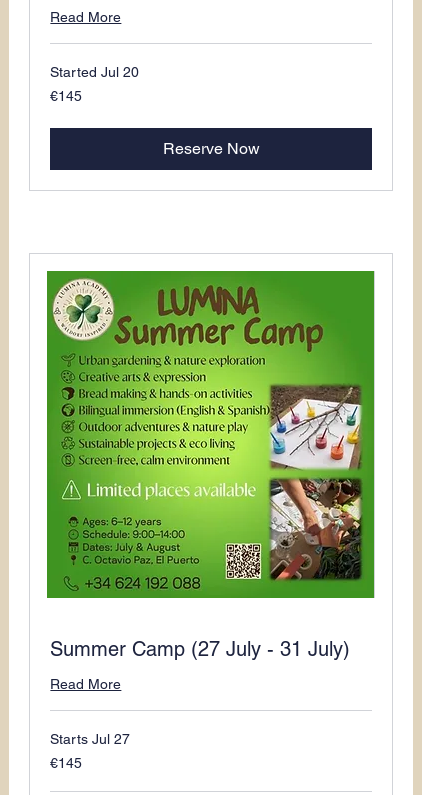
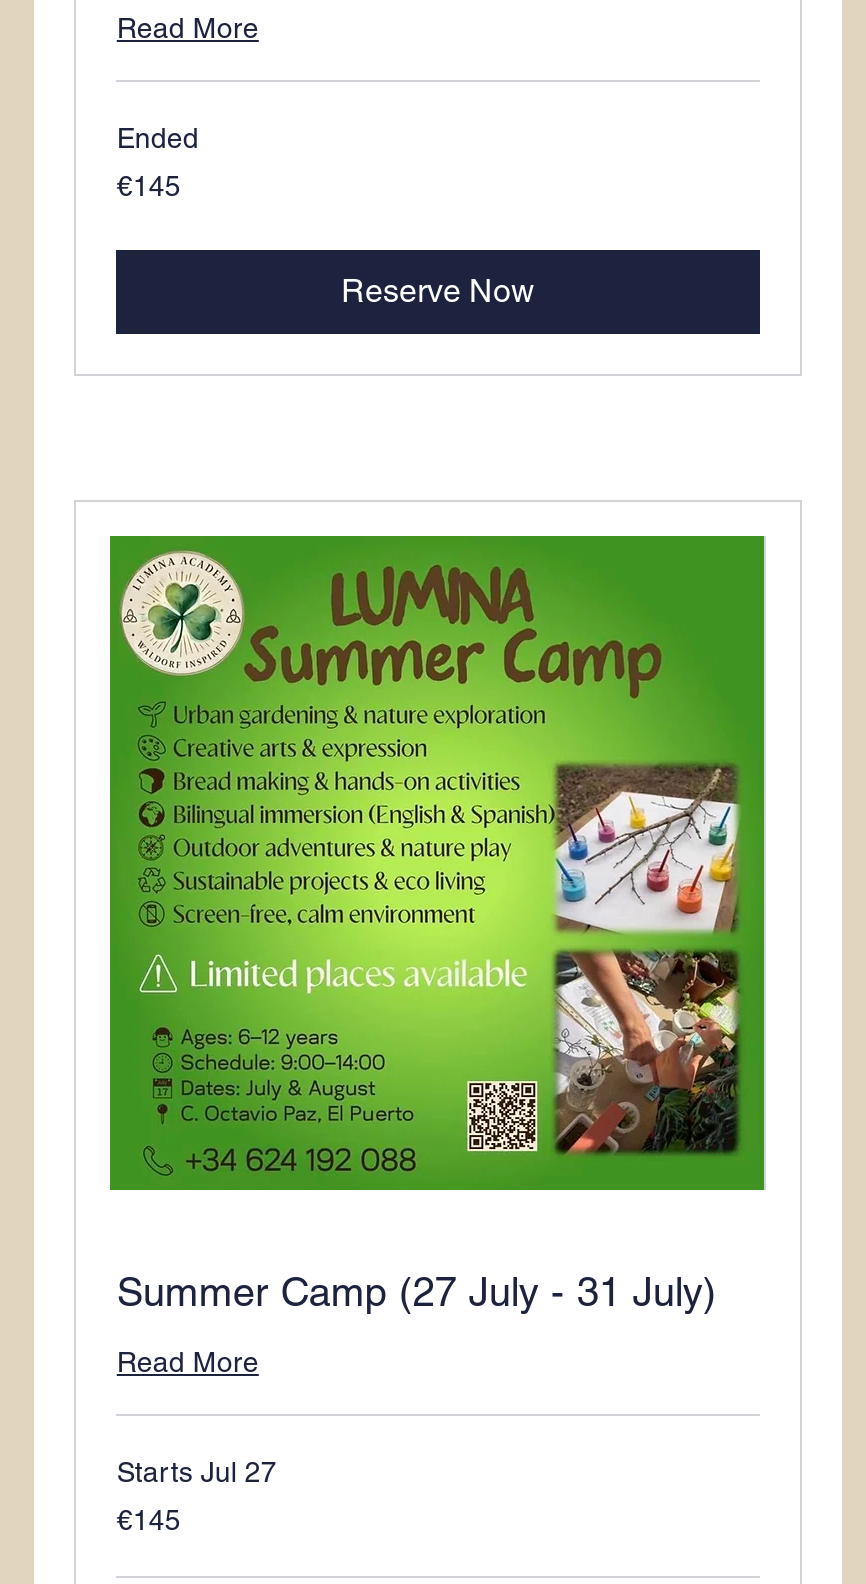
- Started Jul 20
+ Ended
